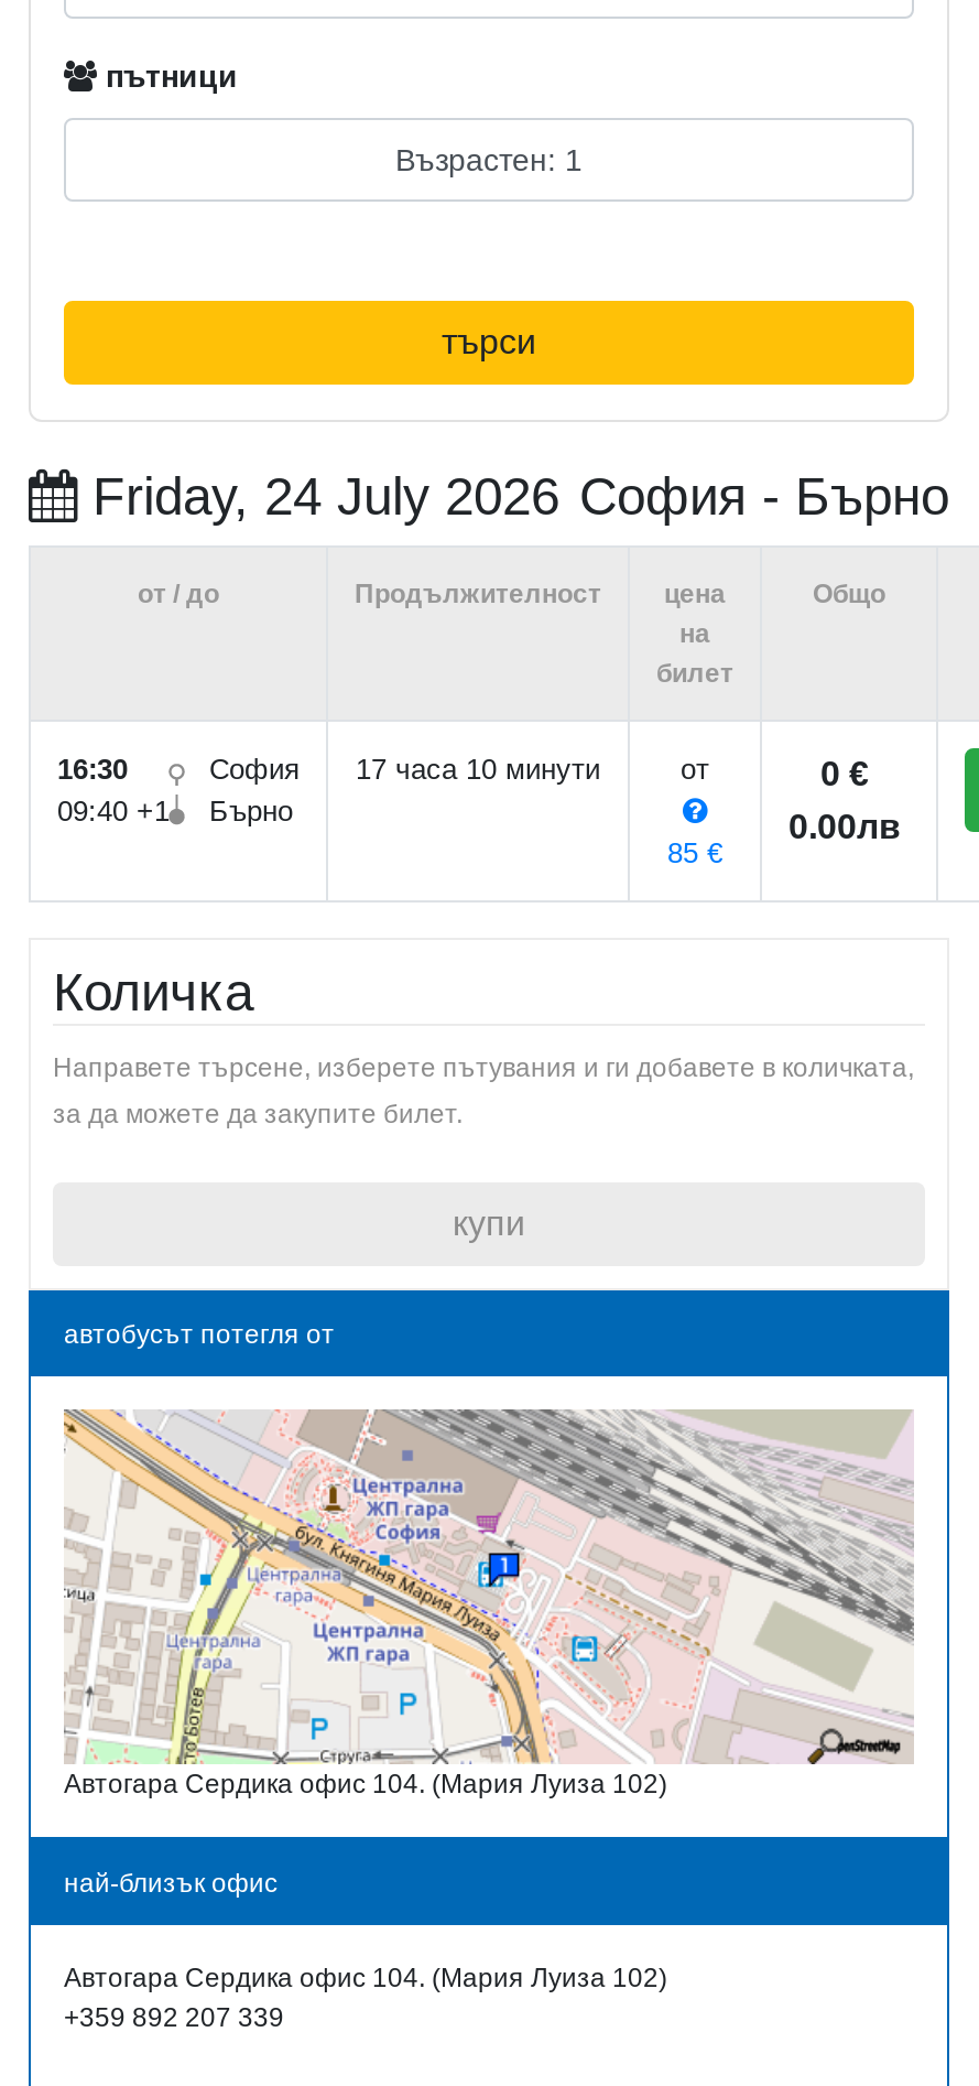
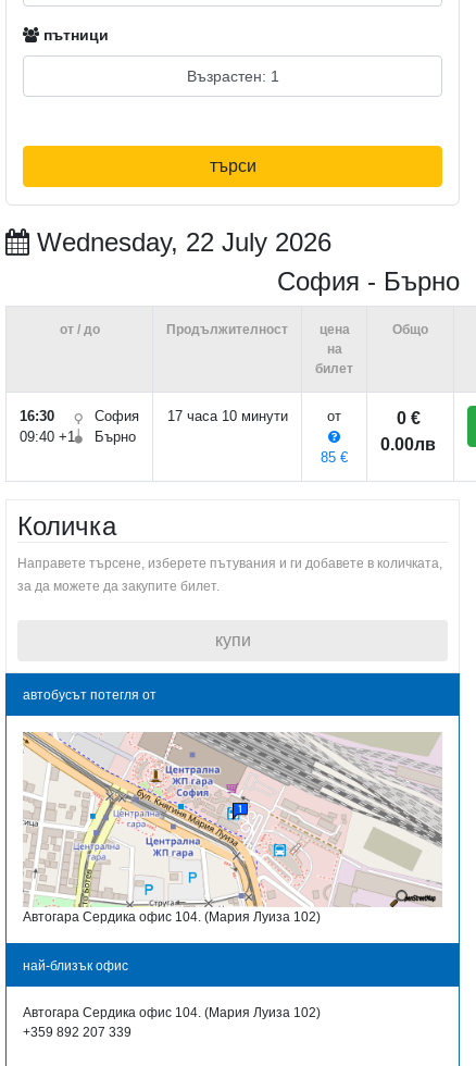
- Friday, 24 July 2026 София - Бърно
+ Wednesday, 22 July 2026
+ София - Бърно
